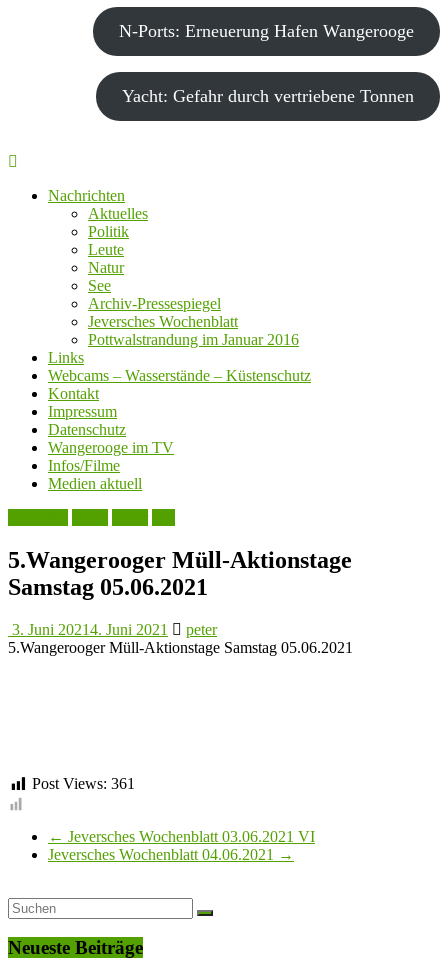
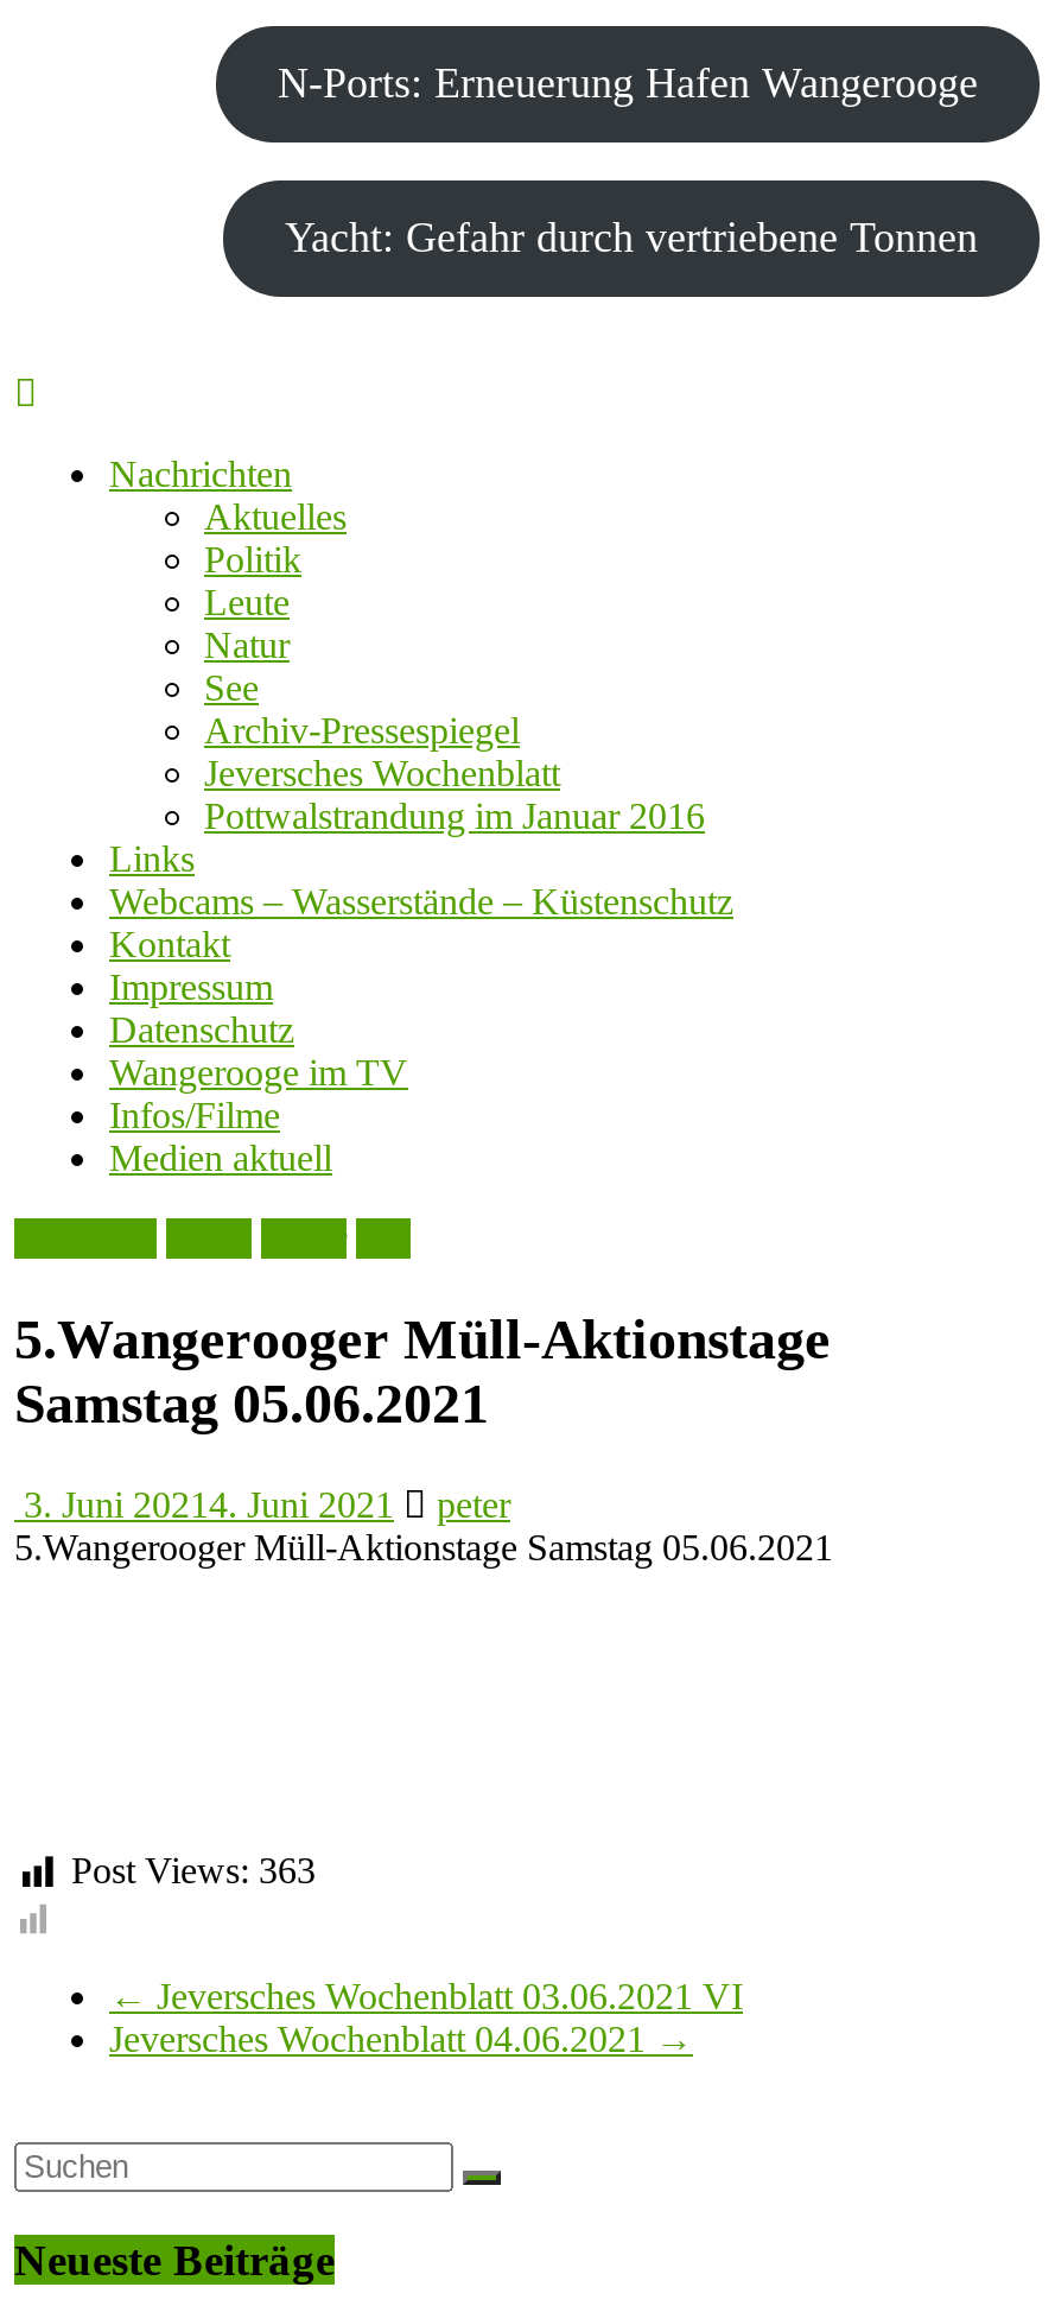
- Post Views: 361
+ Post Views: 363
